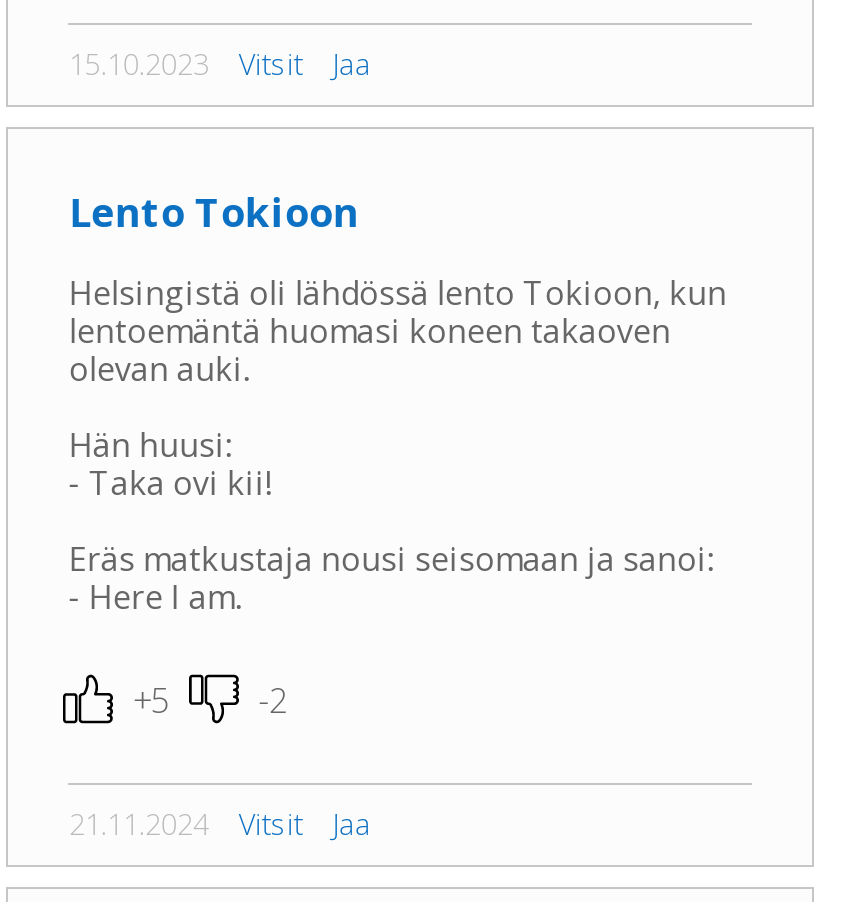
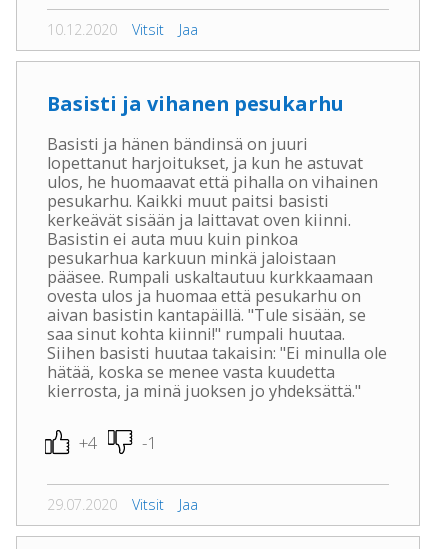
- 15.10.2023 Vitsit Jaa
+ 10.12.2020 Vitsit Jaa

- Lento Tokioon
- Helsingistä oli lähdössä lento Tokioon, kun
- lentoemäntä huomasi koneen takaoven
- olevan auki.
- Hän huusi:
- - Taka ovi kii!
- Eräs matkustaja nousi seisomaan ja sanoi:
- - Here I am.
- +5
- -2
- 21.11.2024
+ Basisti ja vihanen pesukarhu
+ Basisti ja hänen bändinsä on juuri
+ lopettanut harjoitukset, ja kun he astuvat
+ ulos, he huomaavat että pihalla on vihainen
+ pesukarhu. Kaikki muut paitsi basisti
+ kerkeävät sisään ja laittavat oven kiinni.
+ Basistin ei auta muu kuin pinkoa
+ pesukarhua karkuun minkä jaloistaan
+ pääsee. Rumpali uskaltautuu kurkkaamaan
+ ovesta ulos ja huomaa että pesukarhu on
+ aivan basistin kantapäillä. "Tule sisään, se
+ saa sinut kohta kiinni!" rumpali huutaa.
+ Siihen basisti huutaa takaisin: "Ei minulla ole
+ hätää, koska se menee vasta kuudetta
+ kierrosta, ja minä juoksen jo yhdeksättä."
+ +4
+ -1
+ 29.07.2020
